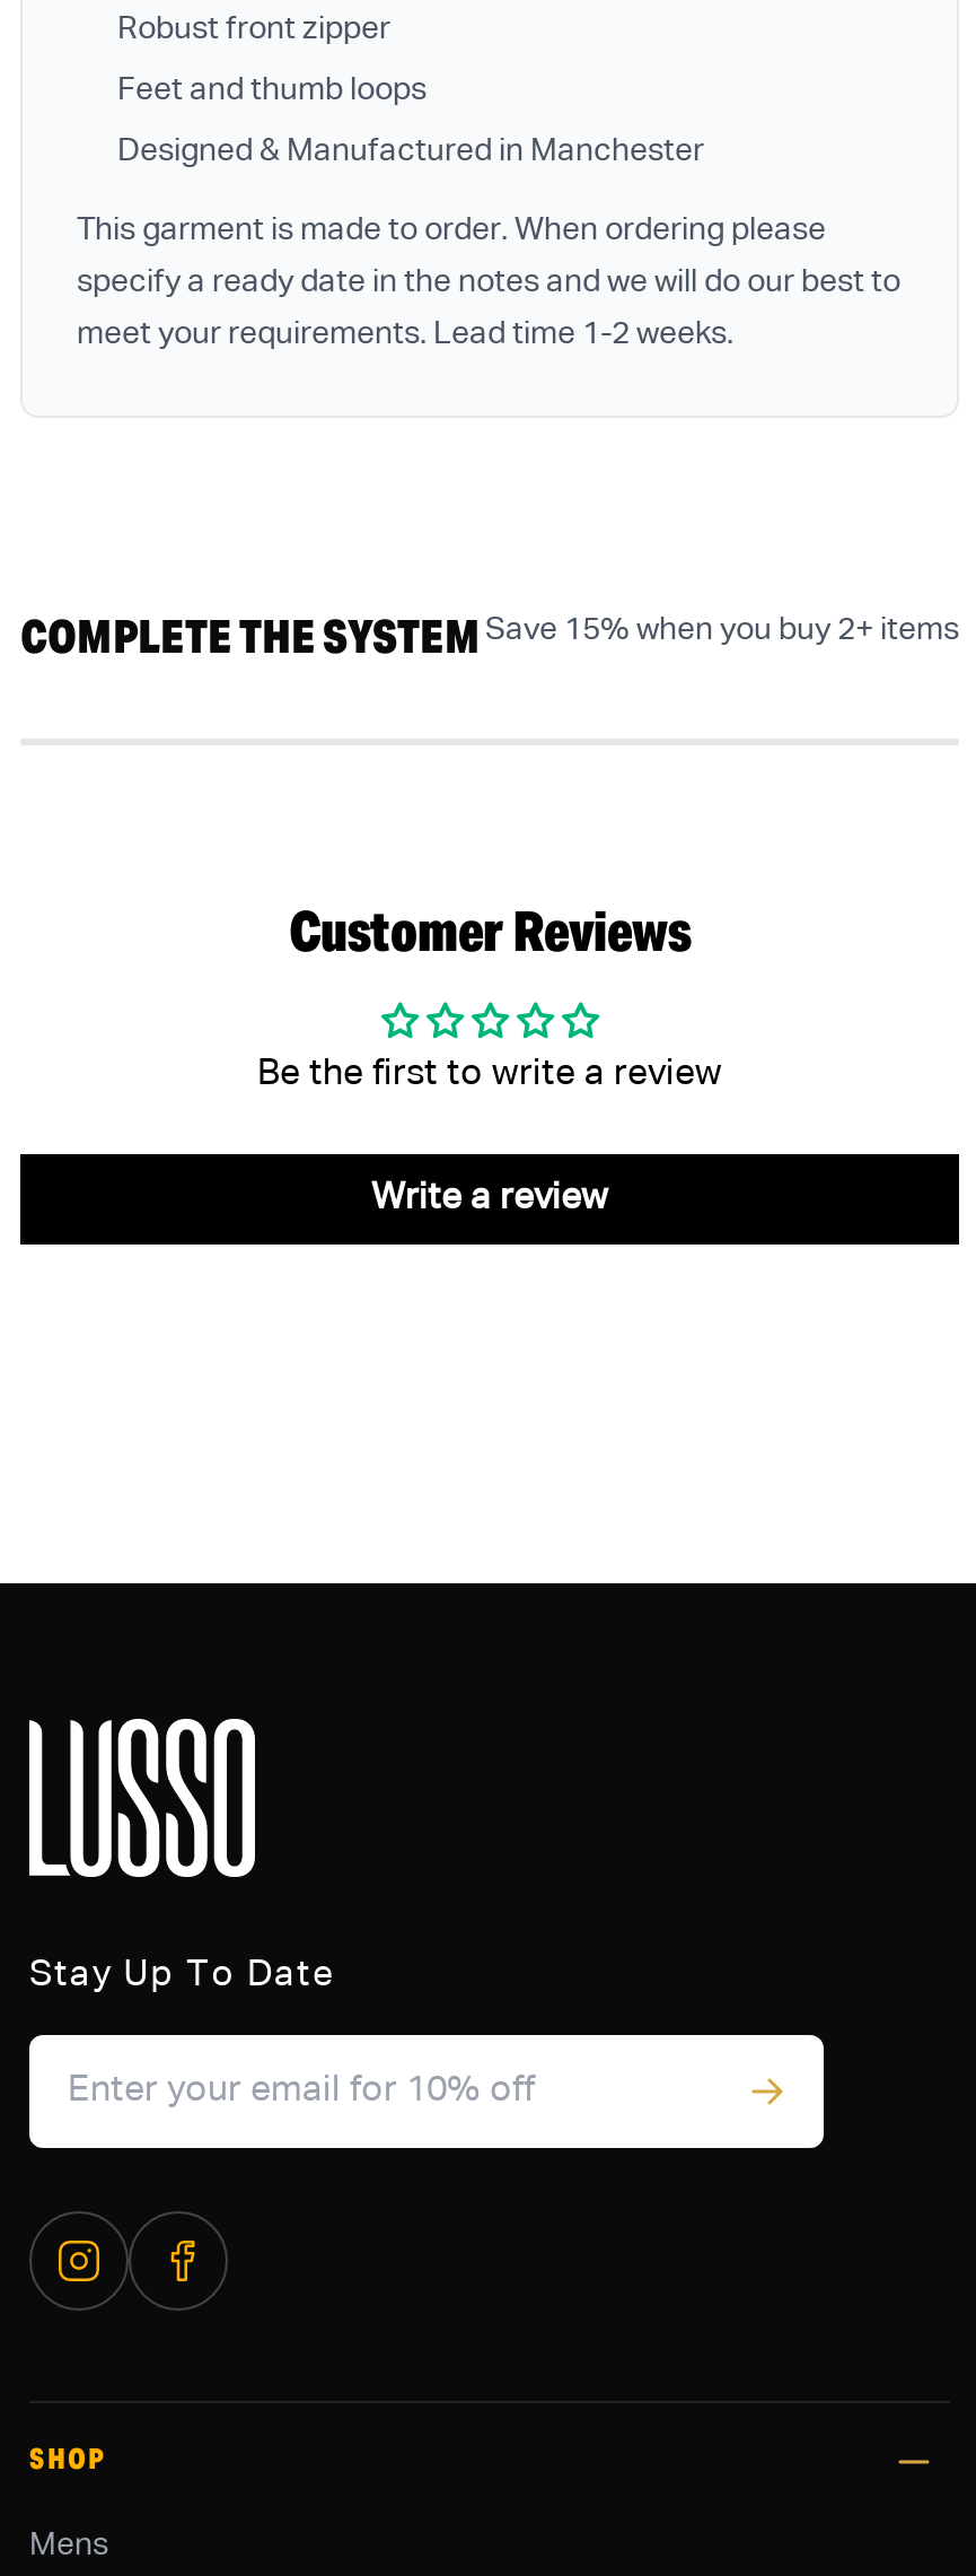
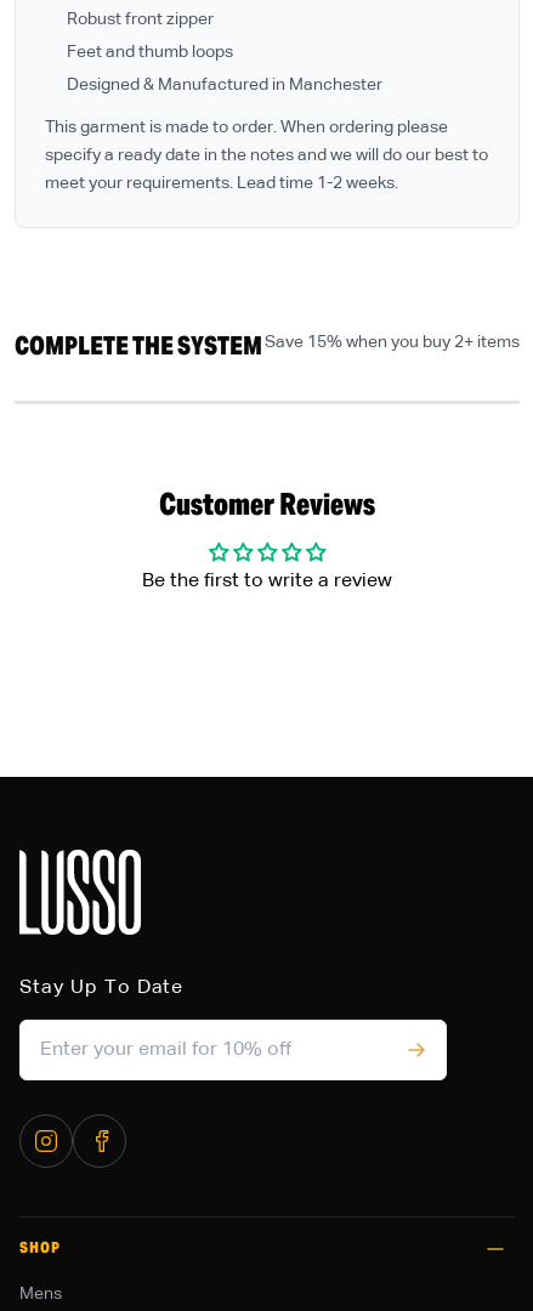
- Write a review
